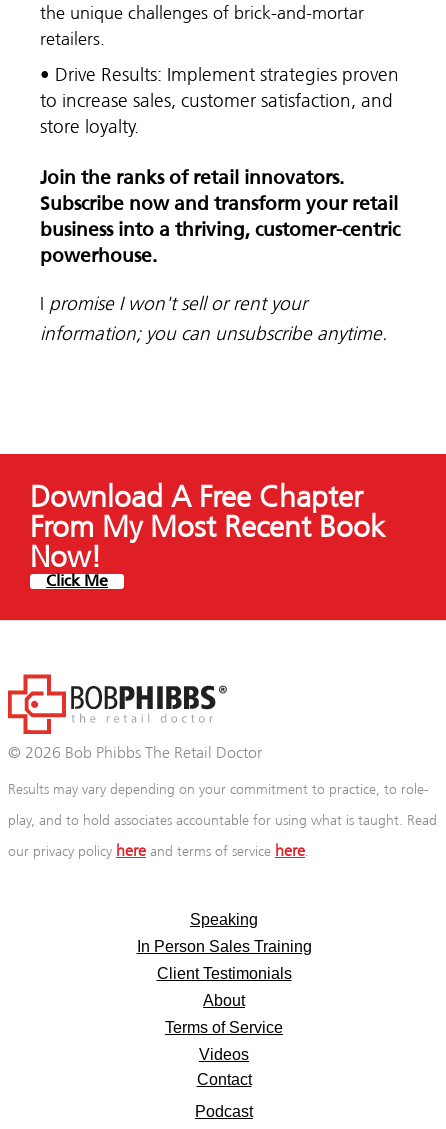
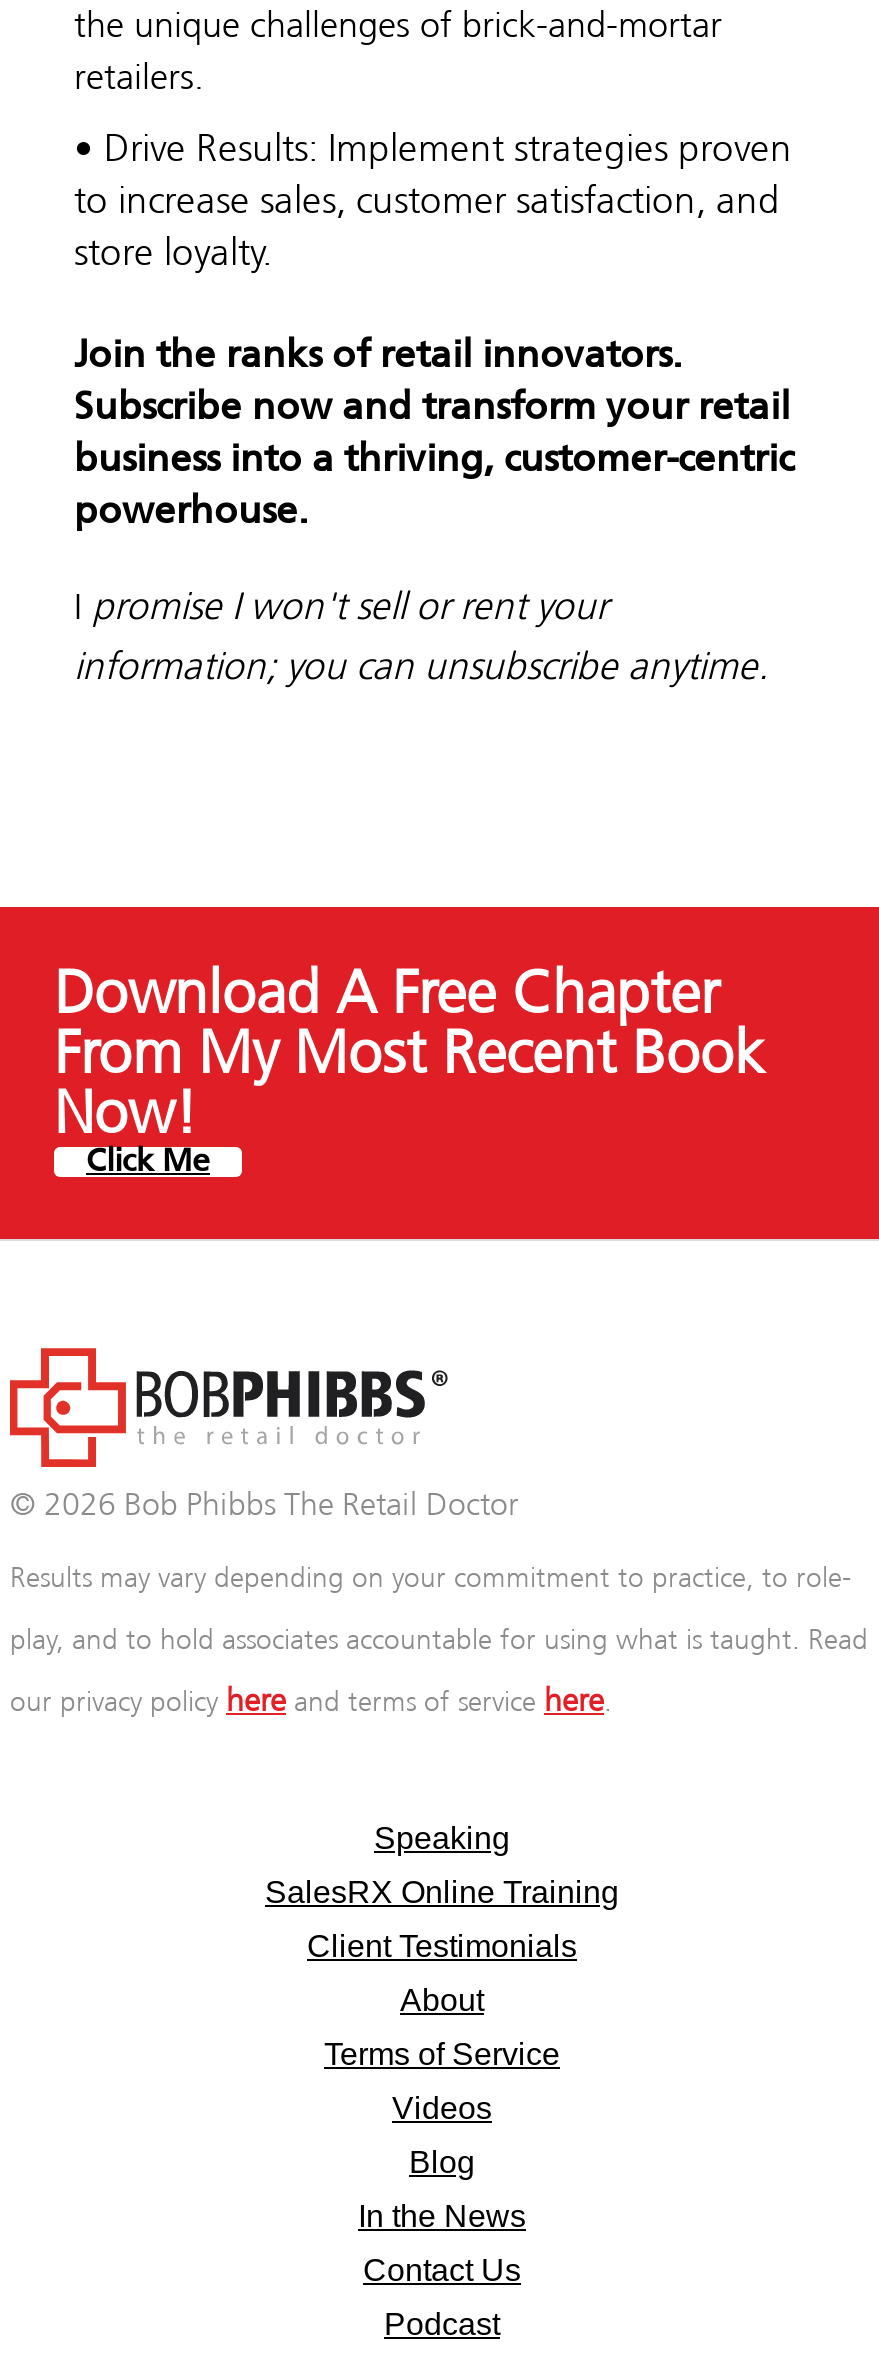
- In Person Sales Training
+ SalesRX Online Training

- Contact
+ Blog
+ In the News
+ Contact Us
